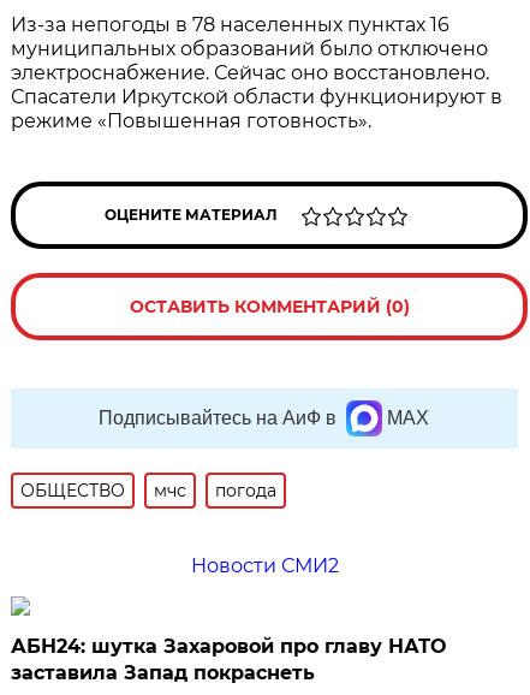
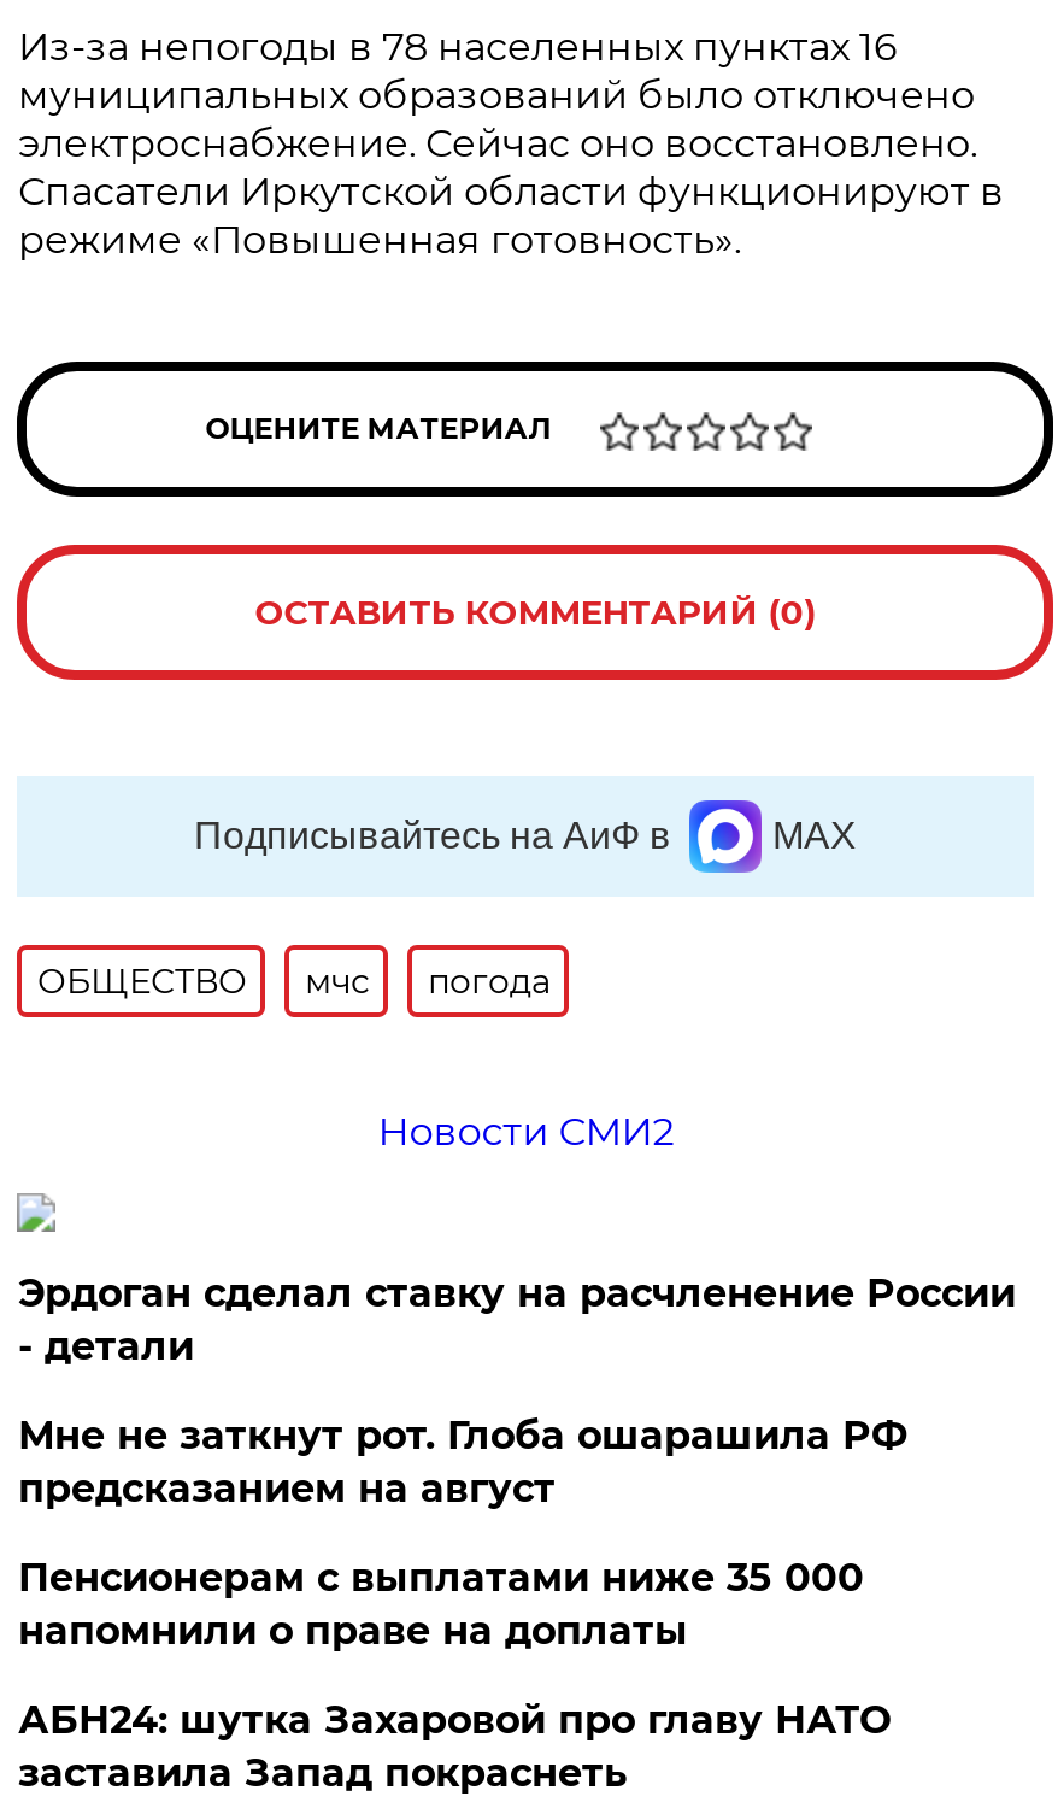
+ Эрдоган сделал ставку на расчленение России
+ - детали
+ Мне не заткнут рот. Глоба ошарашила РФ
+ предсказанием на август
+ Пенсионерам с выплатами ниже 35 000
+ напомнили о праве на доплаты
